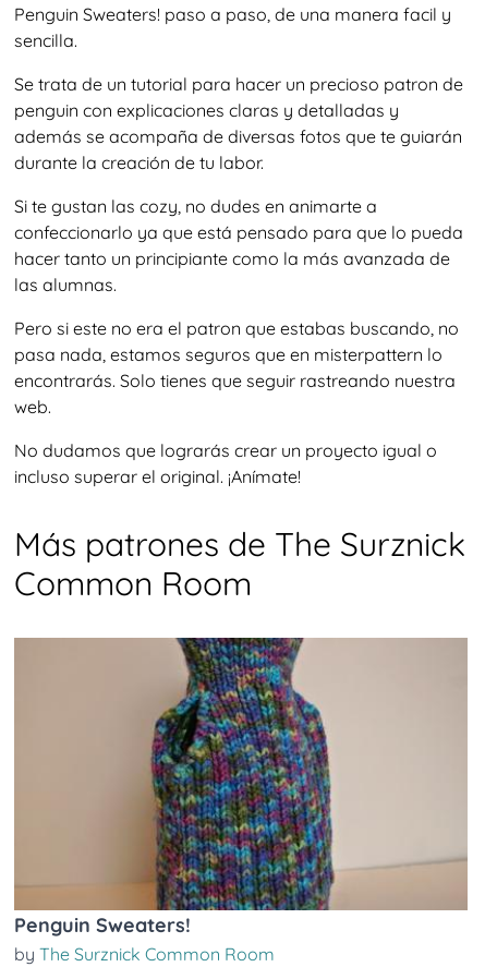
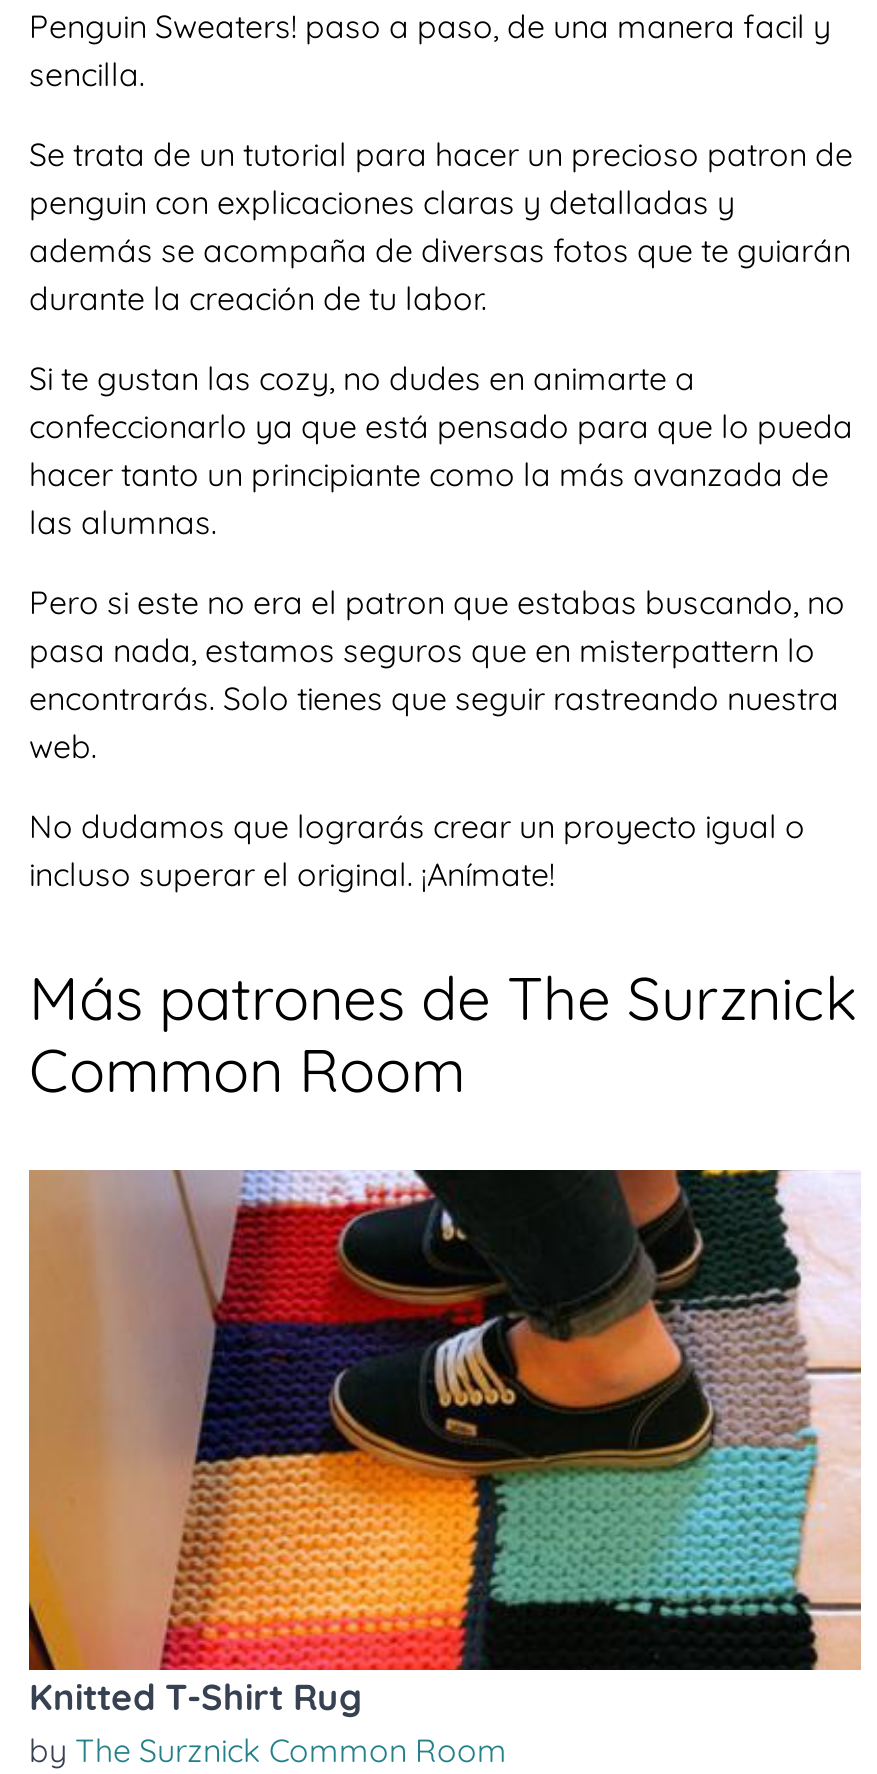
- [image]
- Penguin Sweaters!
+ [image]
+ Knitted T-Shirt Rug
